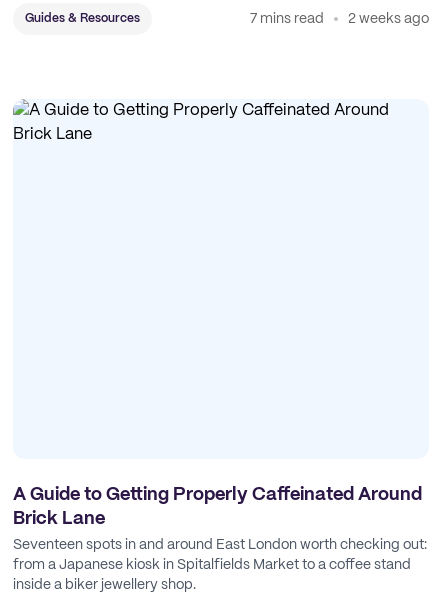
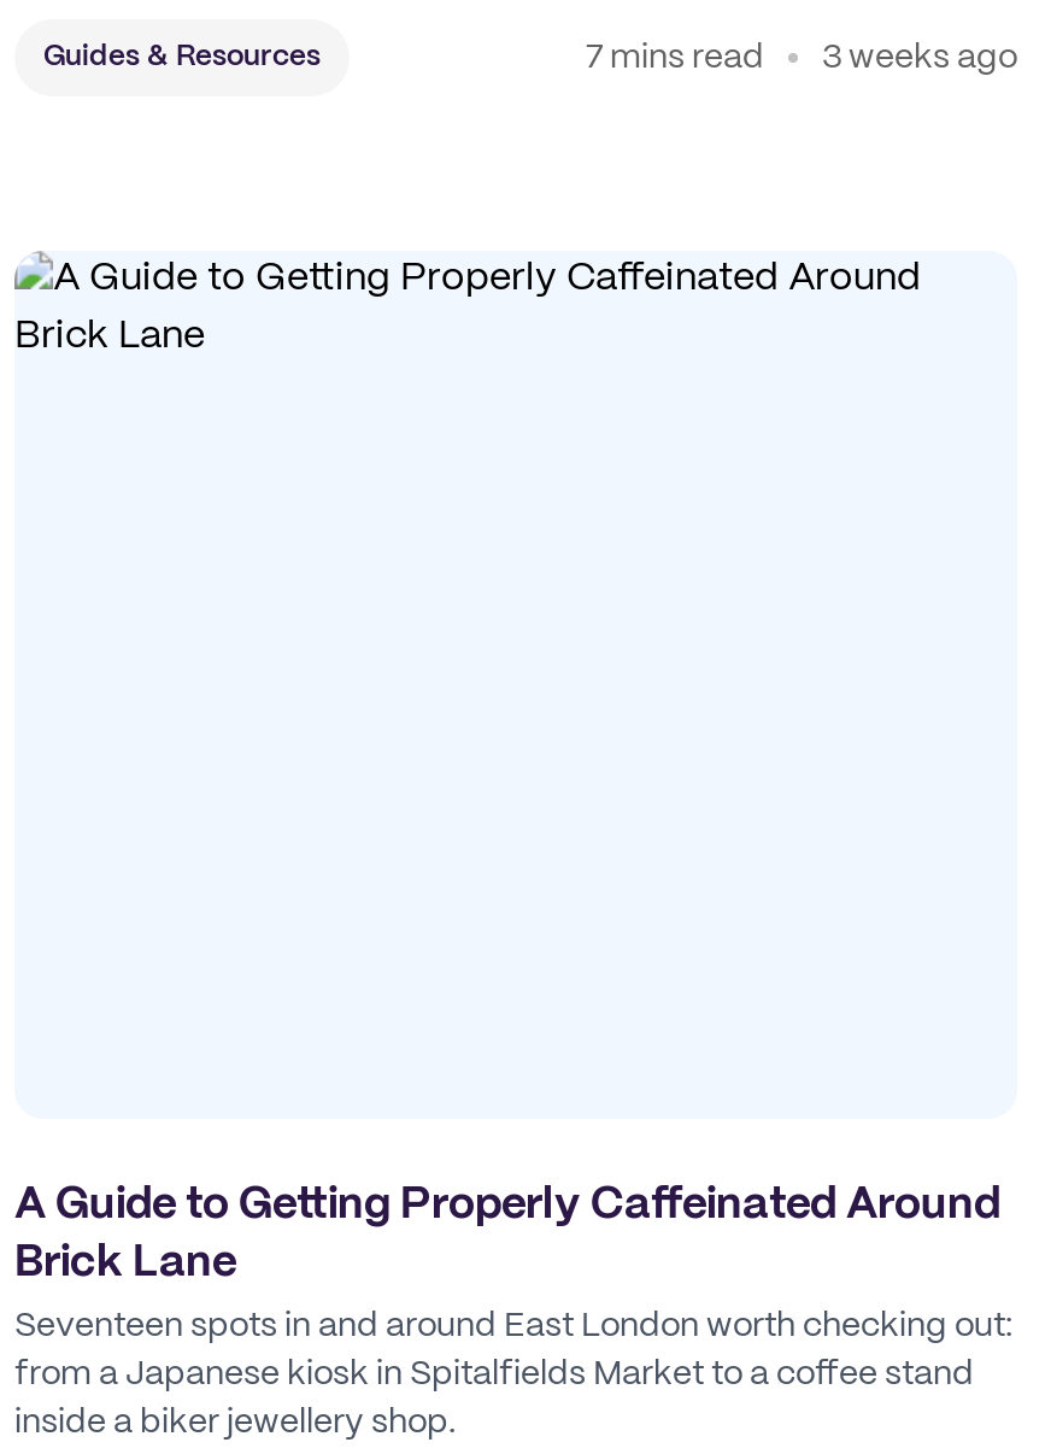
- 7 mins read 2 weeks ago
+ 7 mins read 3 weeks ago
